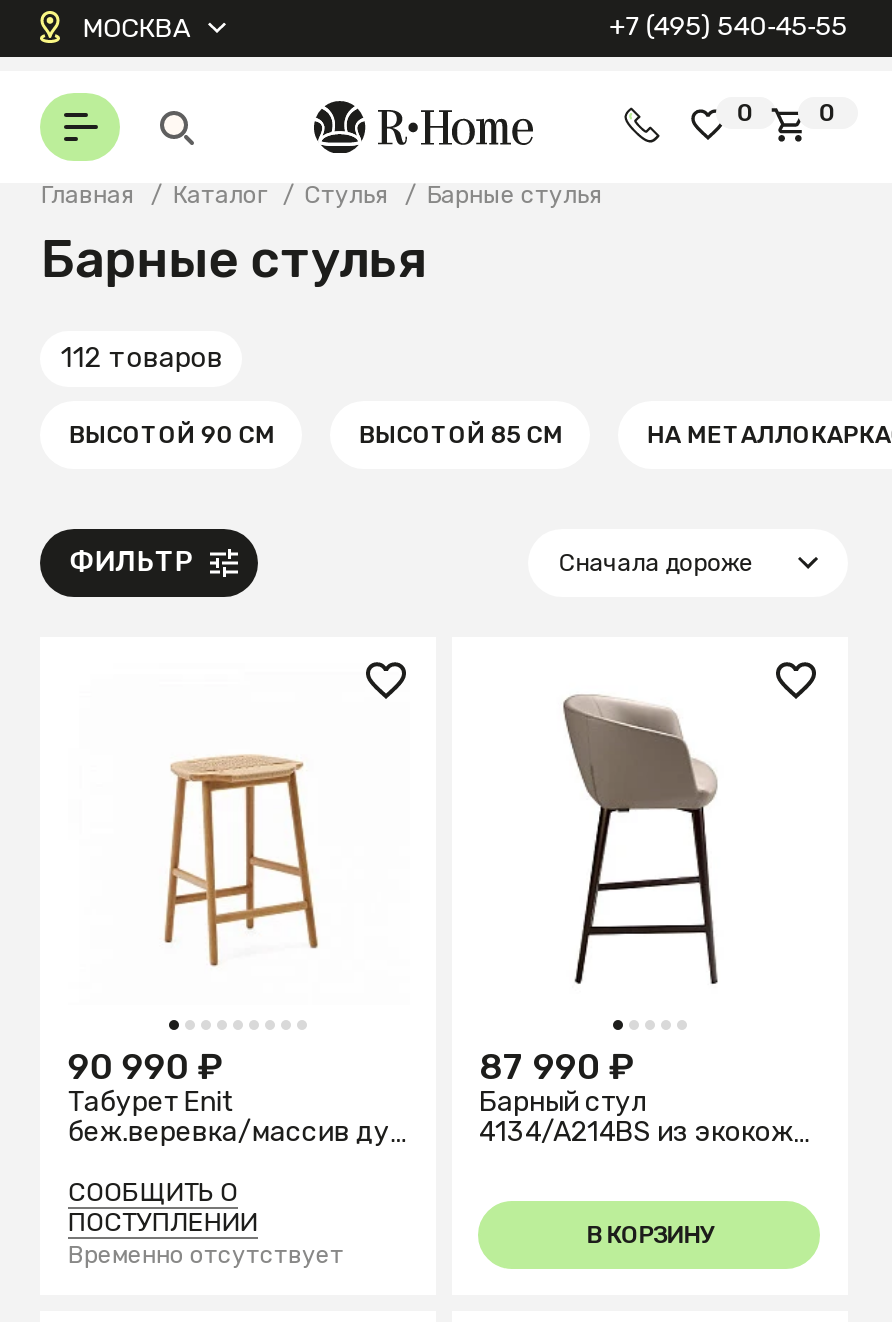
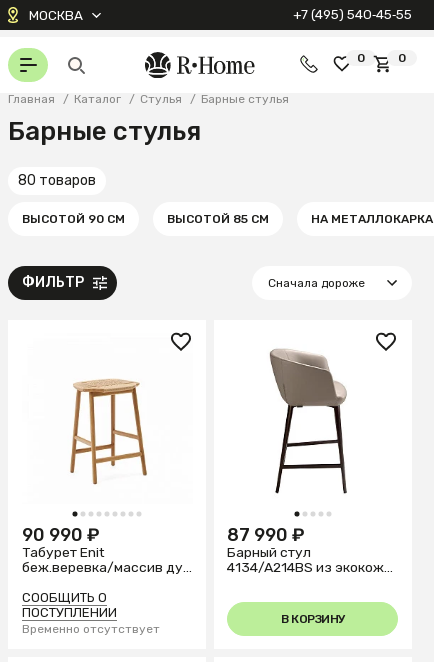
- 112 товаров
+ 80 товаров
